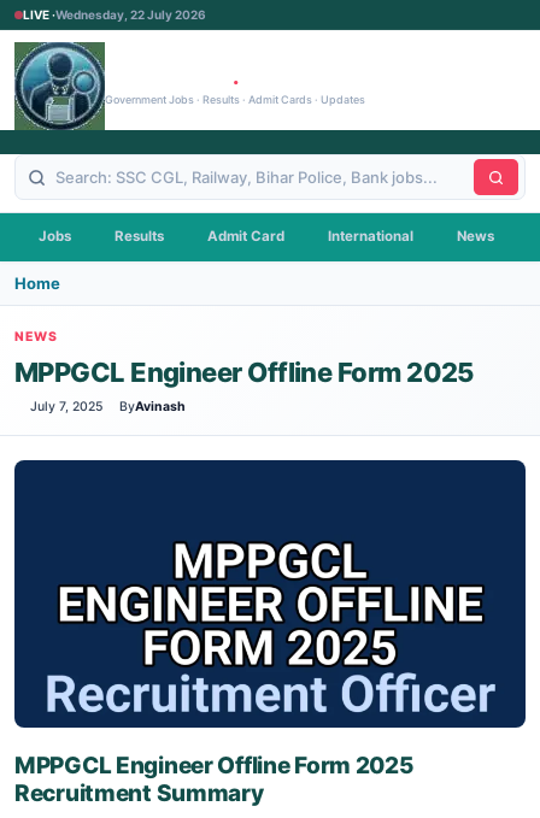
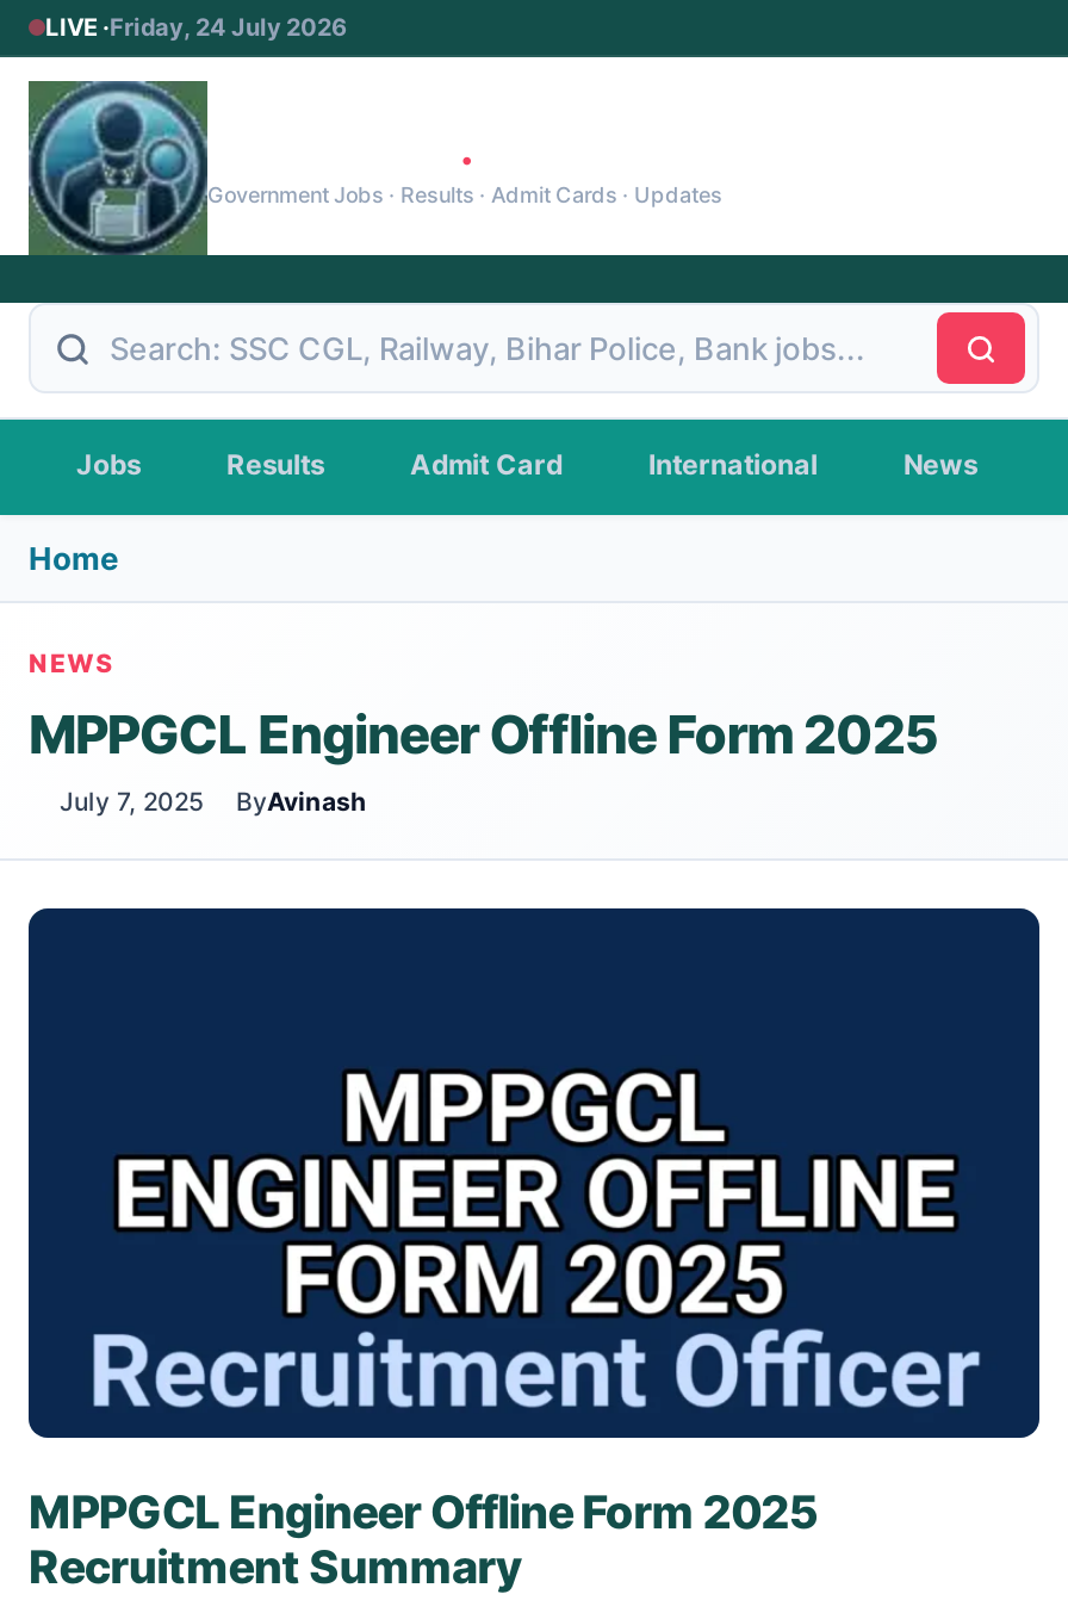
- LIVE · Wednesday, 22 July 2026
+ LIVE · Friday, 24 July 2026
